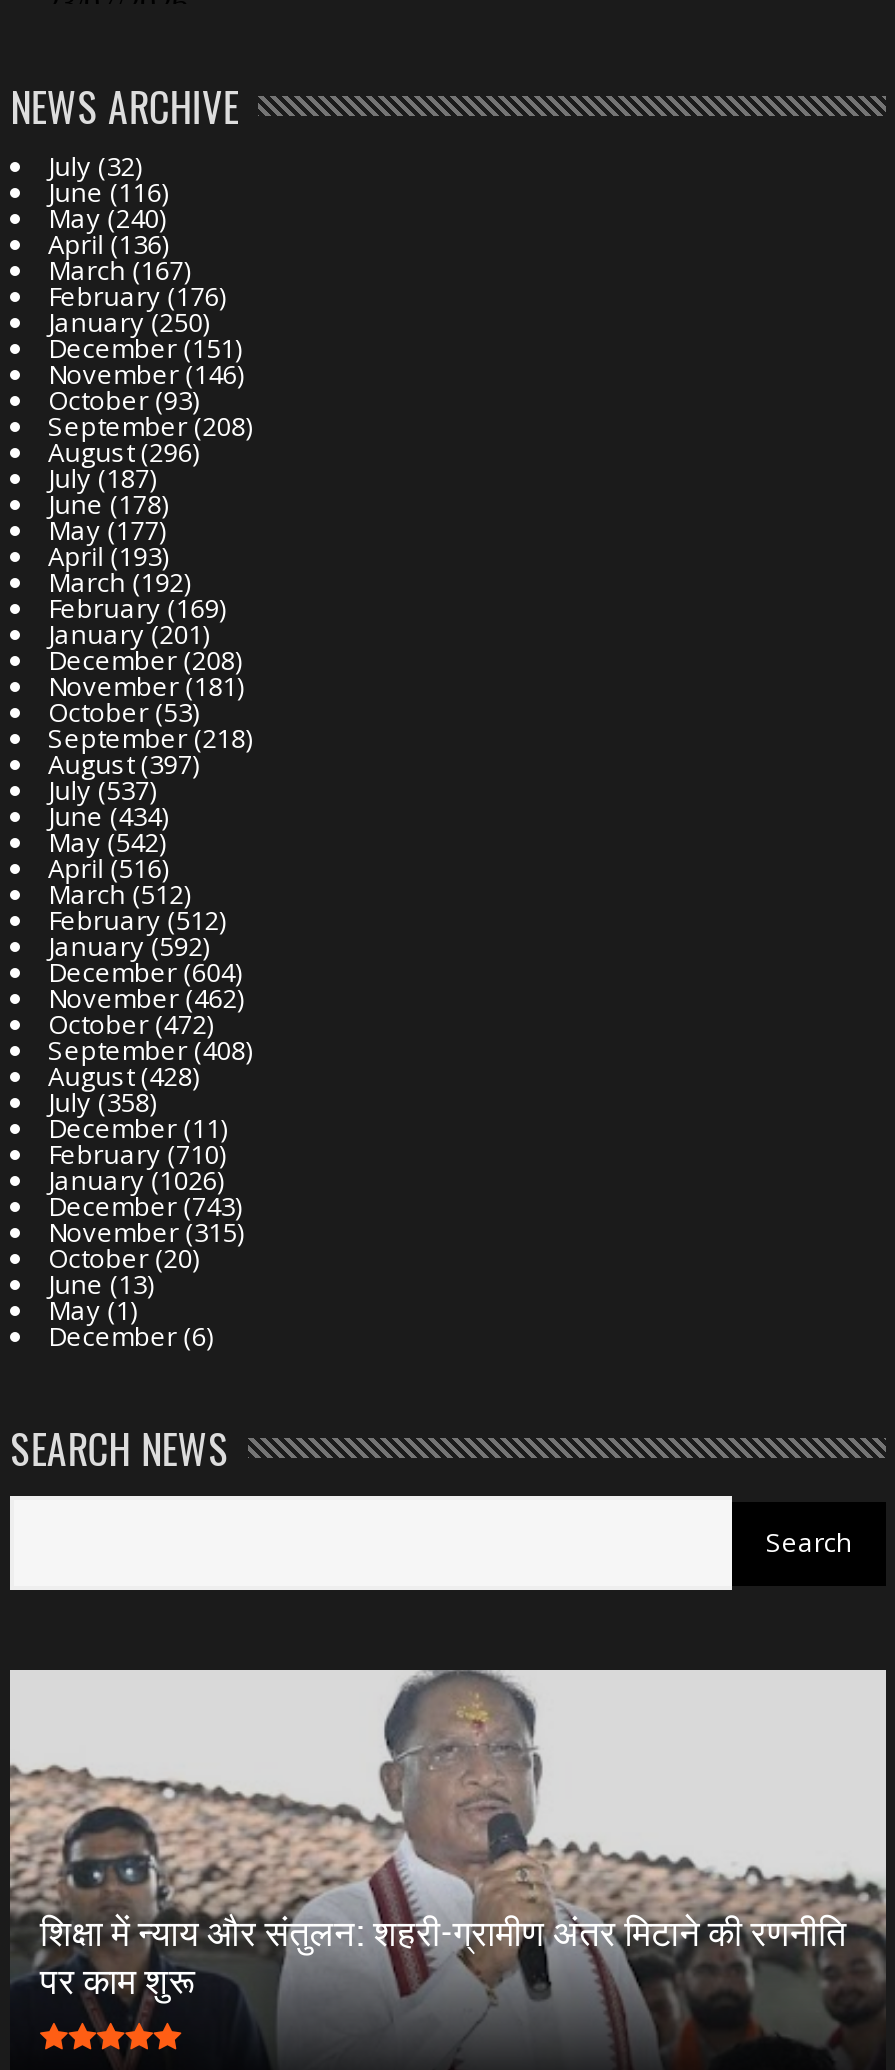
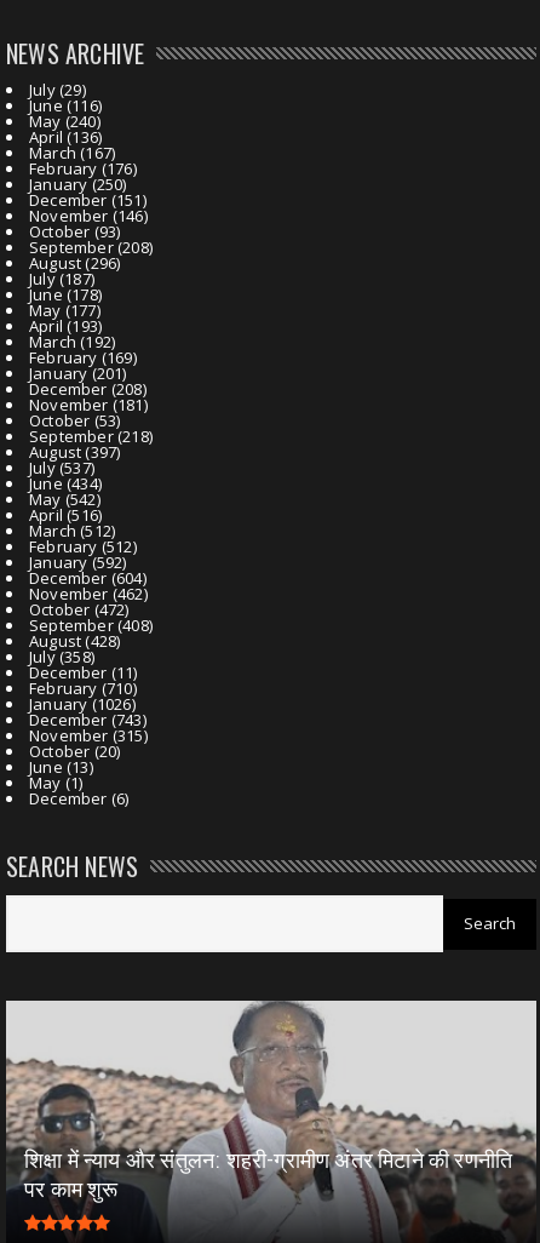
- July (32)
+ July (29)
